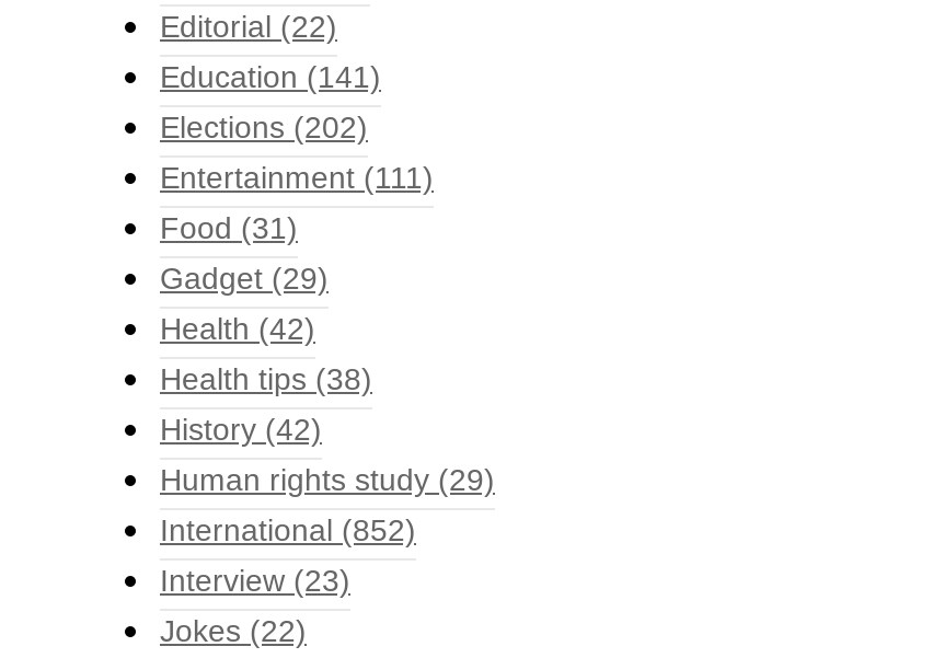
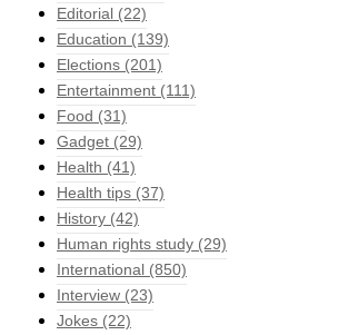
- Education (141)
+ Education (139)

- Elections (202)
+ Elections (201)

- Health (42)
+ Health (41)

- Health tips (38)
+ Health tips (37)

- International (852)
+ International (850)
